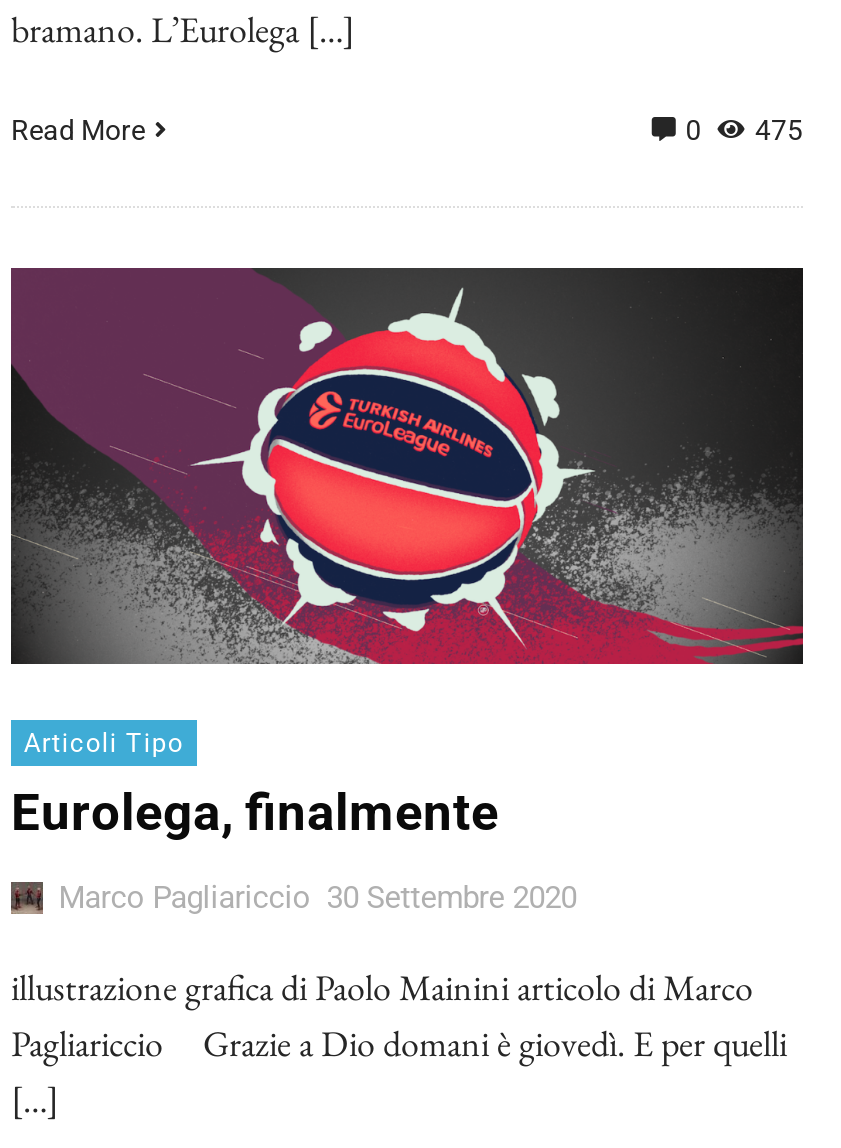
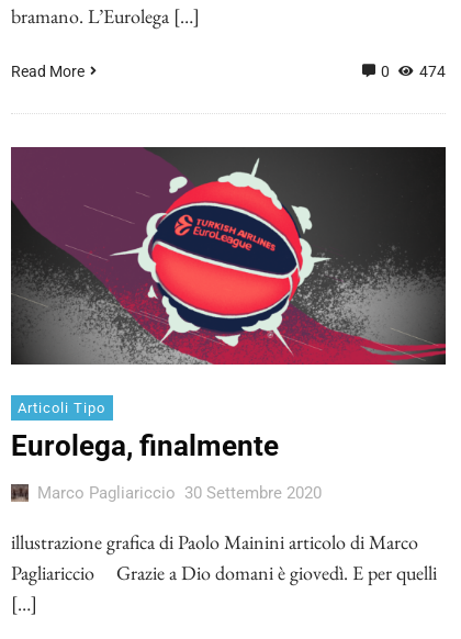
- 0 475
+ 0 474
